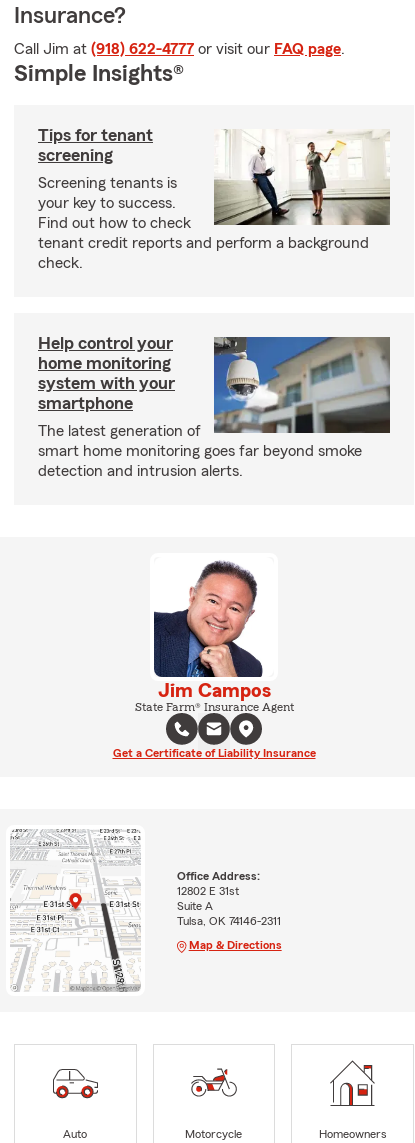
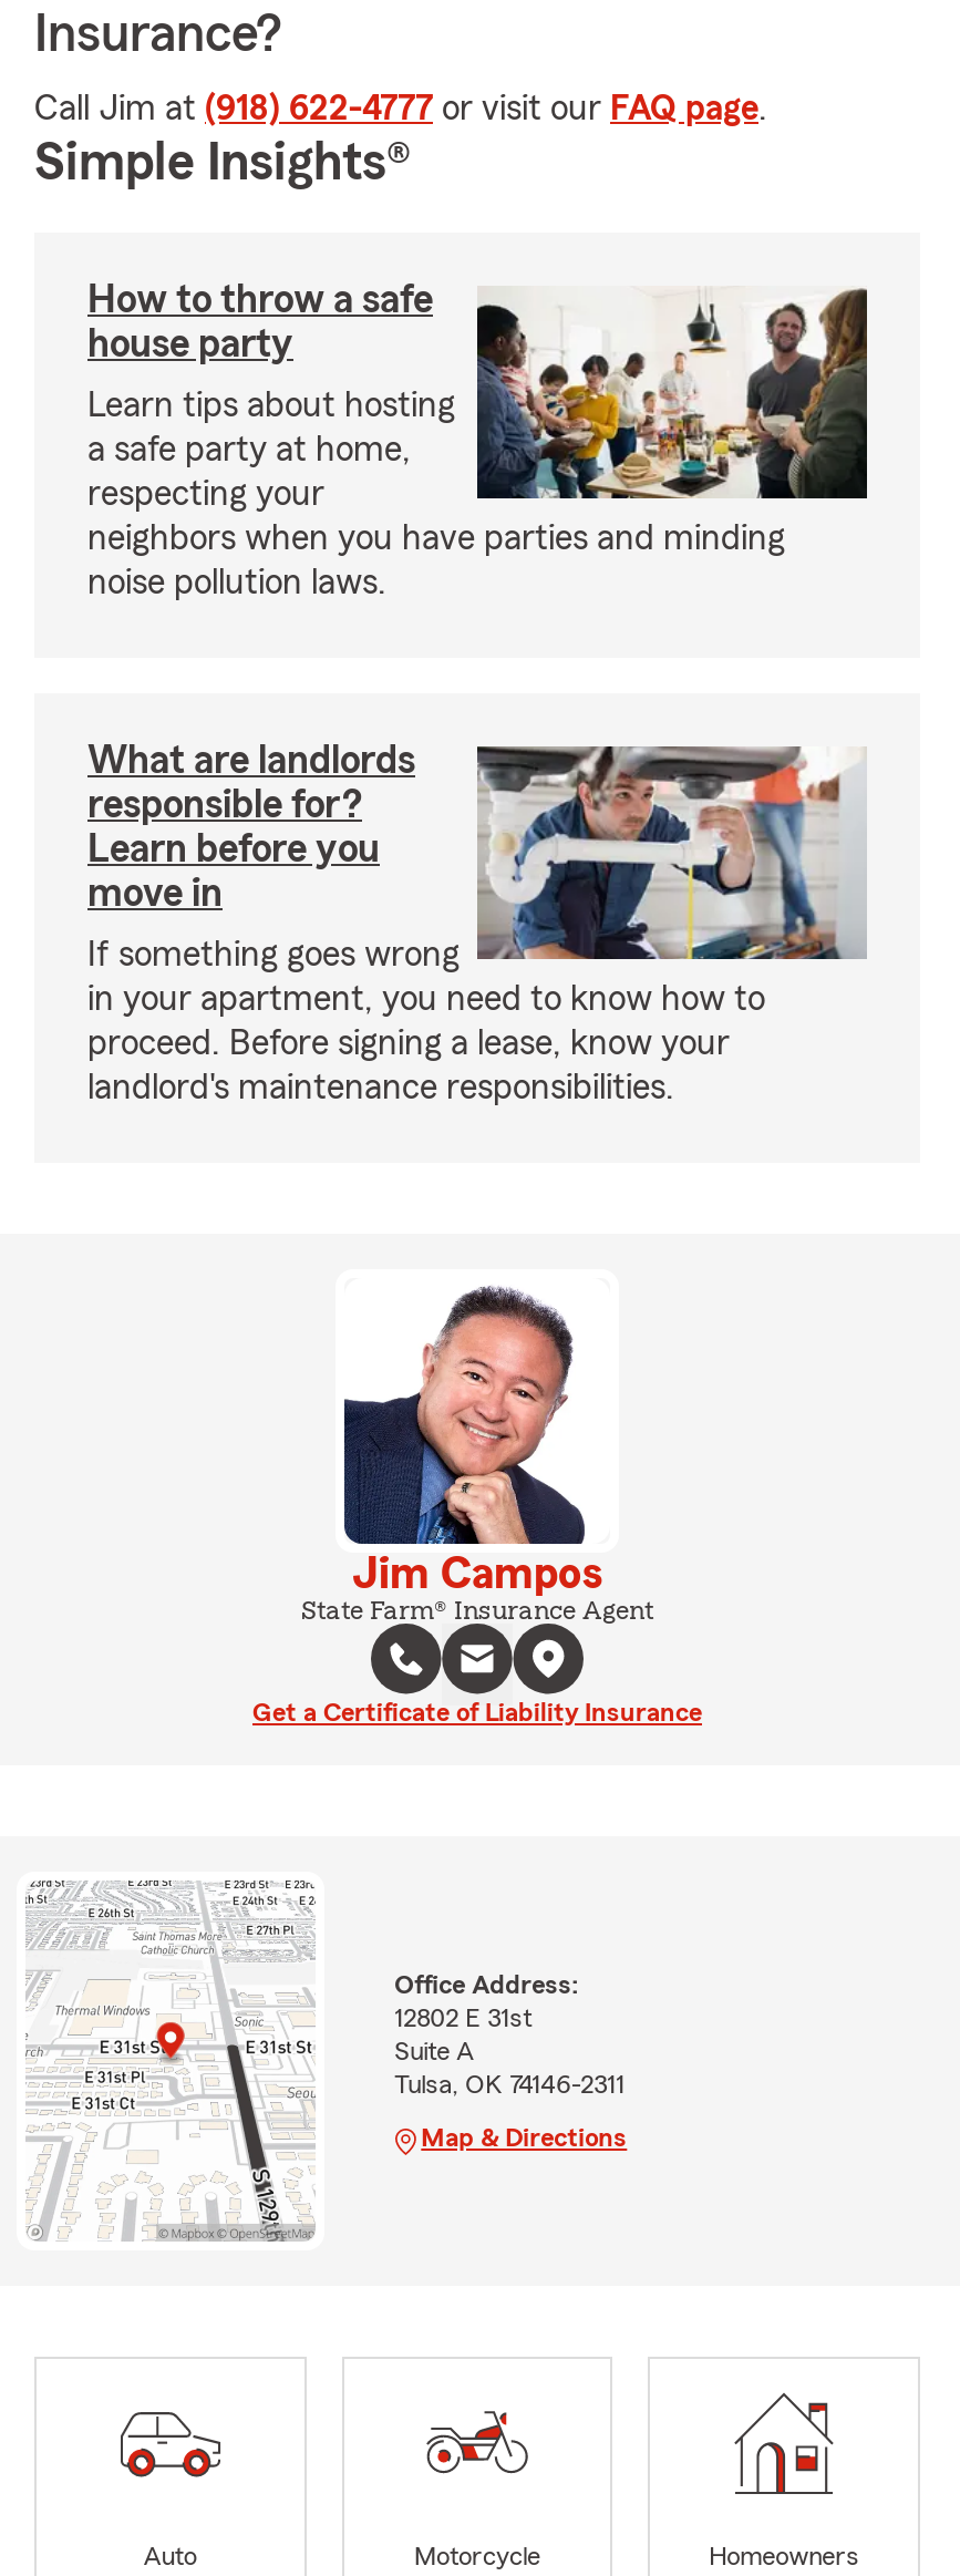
- Tips for tenant
- screening
+ How to throw a safe
+ house party

- [image]
- Screening tenants is
- your key to success.
- Find out how to check
- tenant credit reports and perform a background
- check.
+ [image]
+ Learn tips about hosting
+ a safe party at home,
+ respecting your
+ neighbors when you have parties and minding
+ noise pollution laws.

- Help control your
- home monitoring
- system with your
- smartphone
+ What are landlords
+ responsible for?
+ Learn before you
+ move in

- [image]
- The latest generation of
- smart home monitoring goes far beyond smoke
- detection and intrusion alerts.
+ [image]
+ If something goes wrong
+ in your apartment, you need to know how to
+ proceed. Before signing a lease, know your
+ landlord's maintenance responsibilities.
